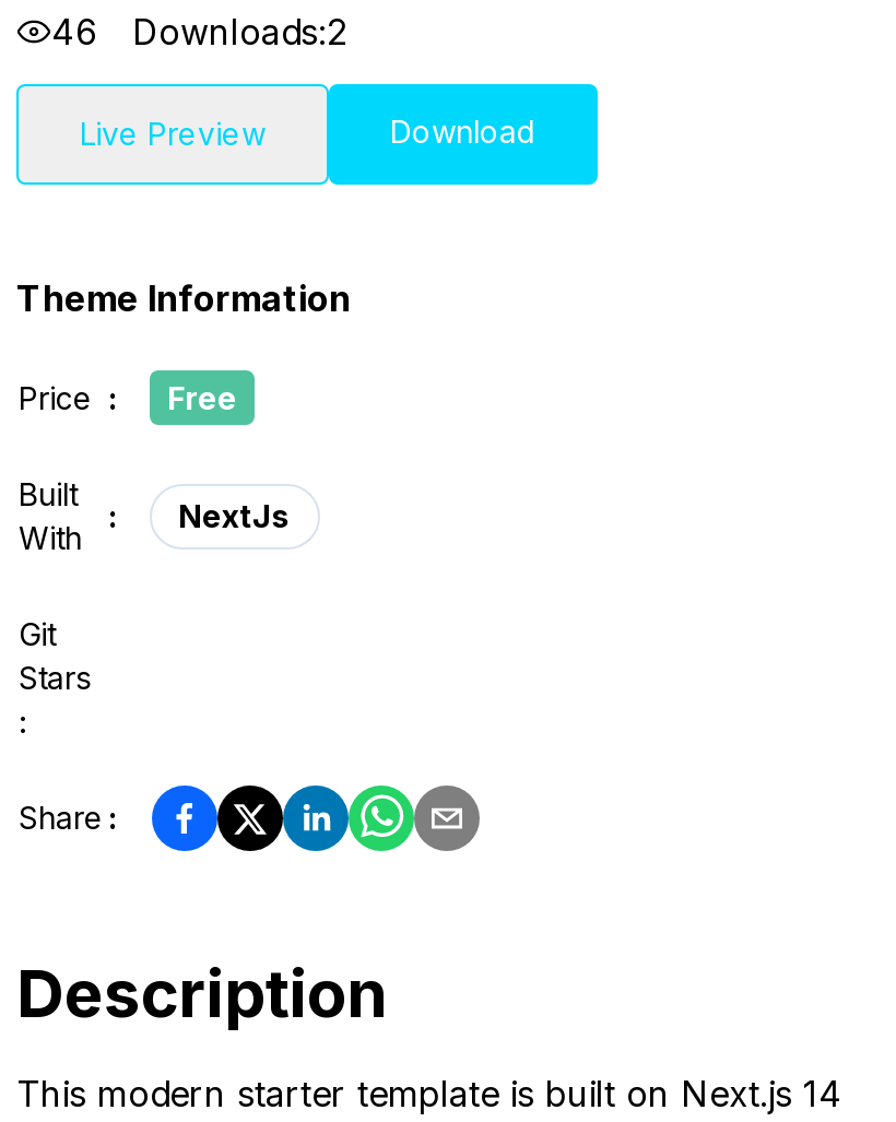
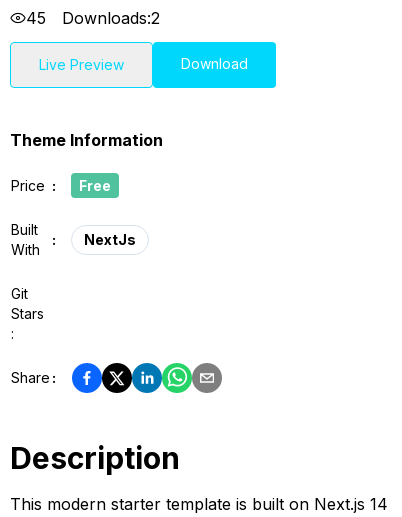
- 46 Downloads:2
+ 45 Downloads:2
